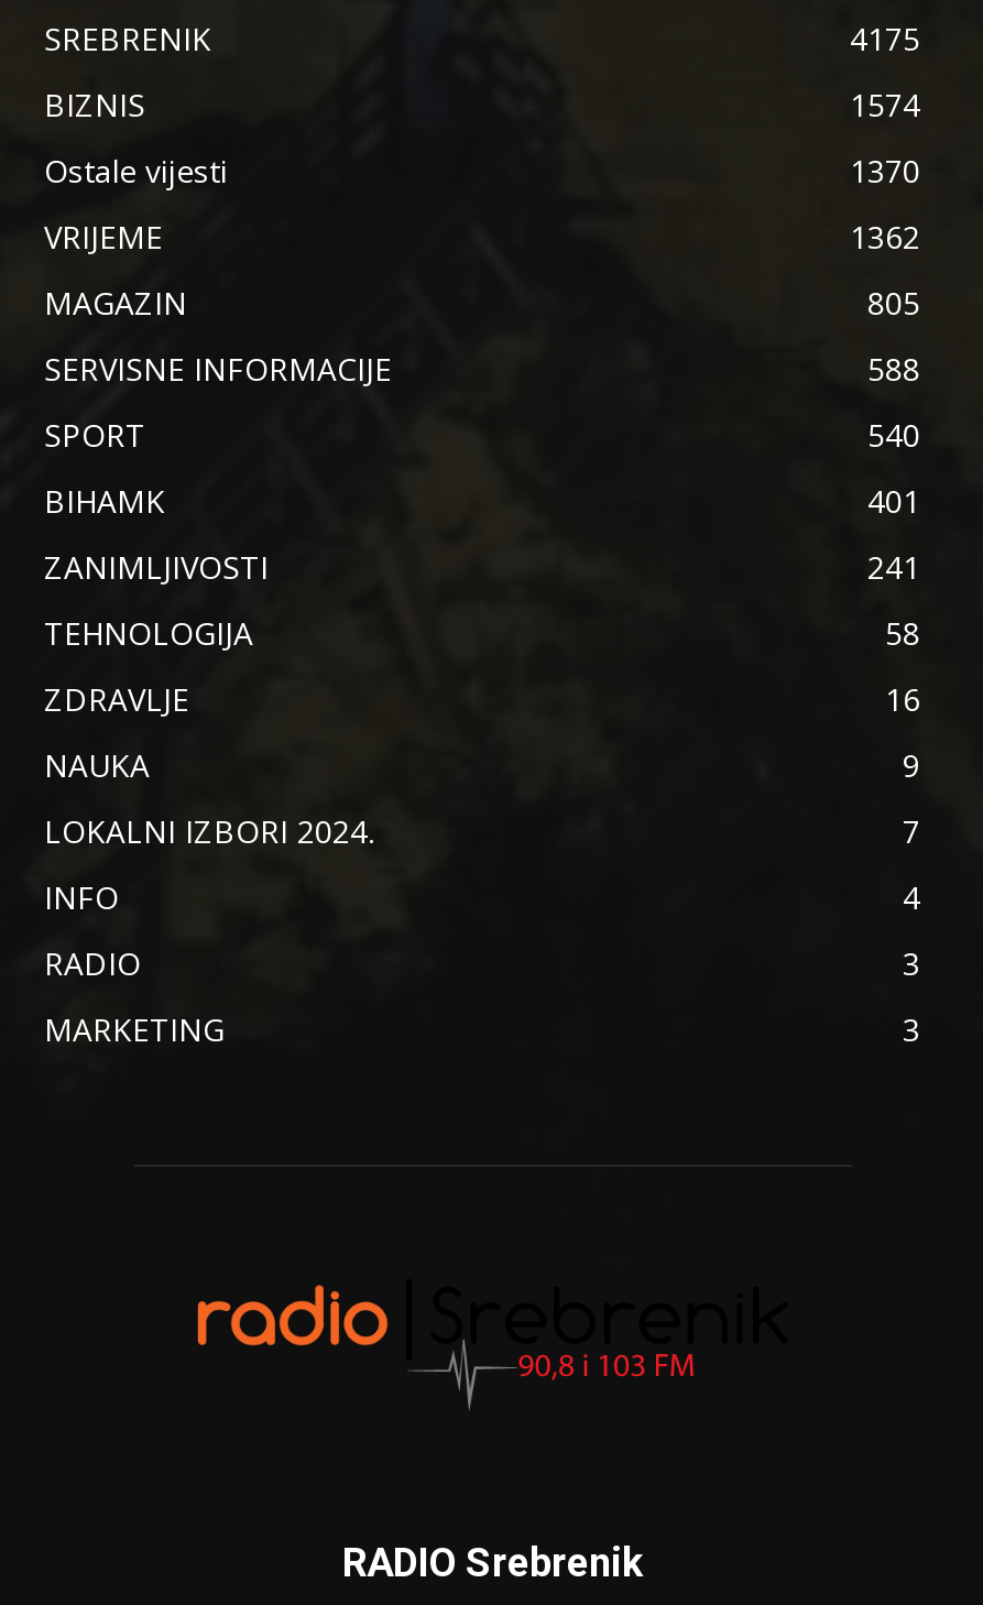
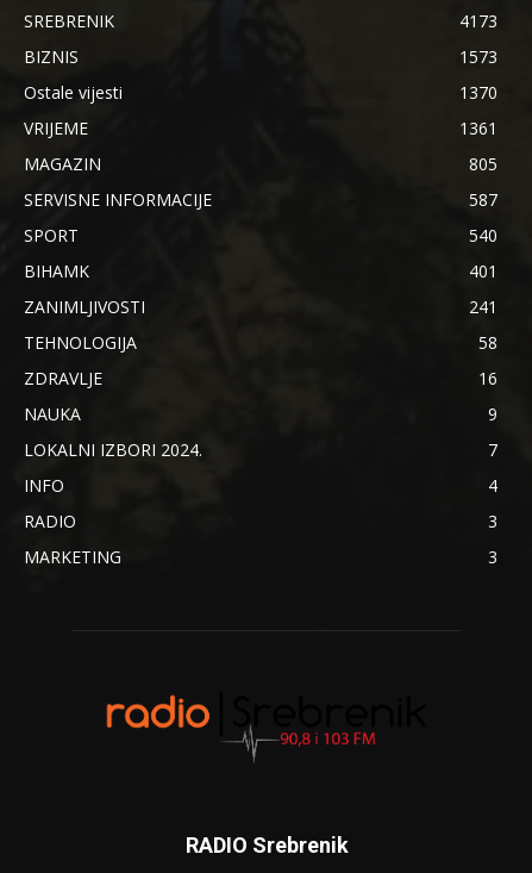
- 4175
+ 4173

- 1574
+ 1573

- 1362
+ 1361

- 588
+ 587
